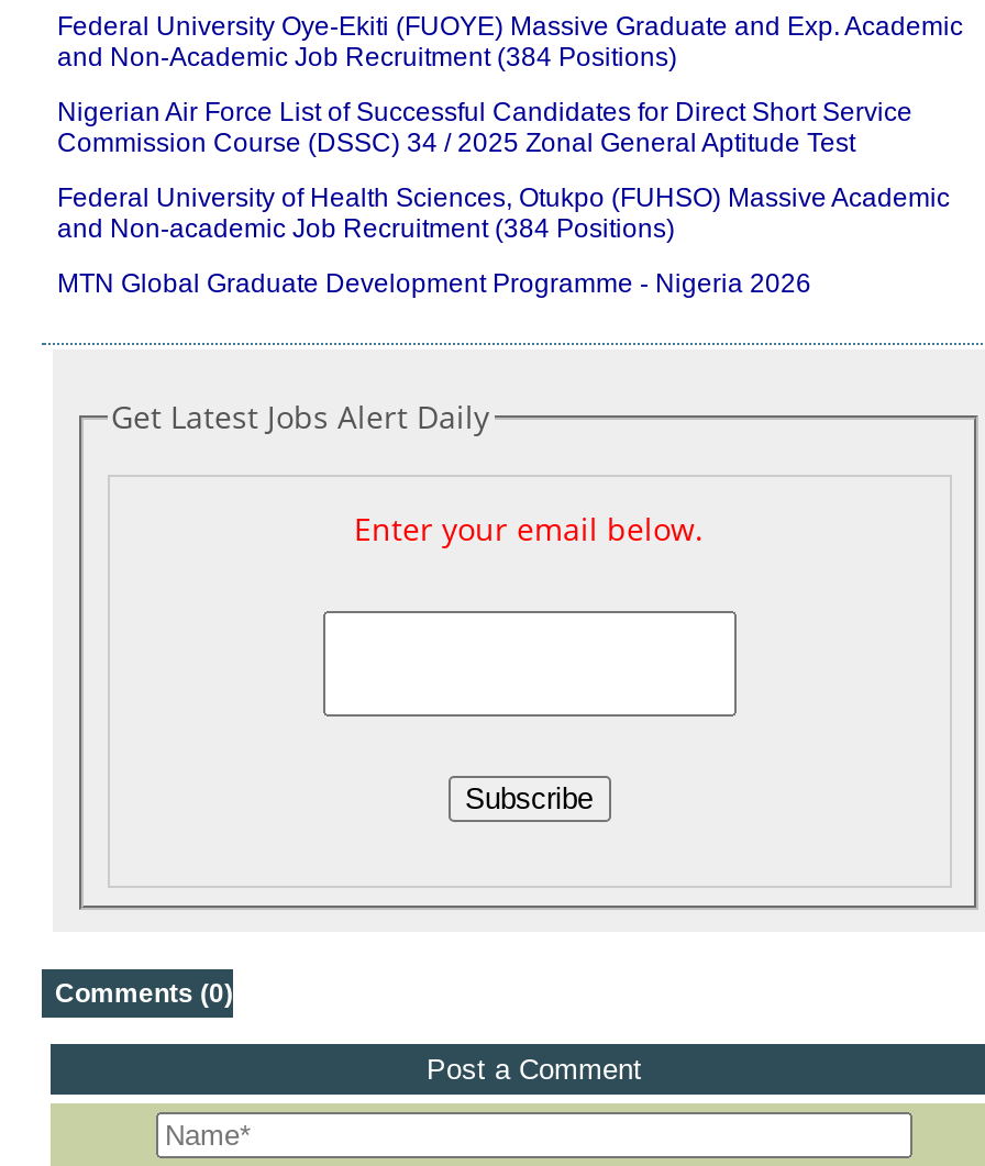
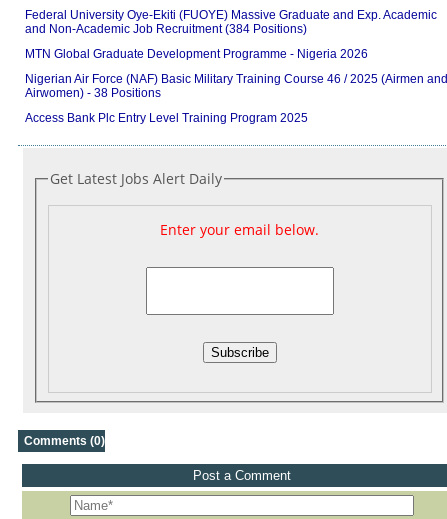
- Nigerian Air Force List of Successful Candidates for Direct Short Service
- Commission Course (DSSC) 34 / 2025 Zonal General Aptitude Test
- Federal University of Health Sciences, Otukpo (FUHSO) Massive Academic
- and Non-academic Job Recruitment (384 Positions)

moved up: MTN Global Graduate Development Programme - Nigeria 2026

+ Nigerian Air Force (NAF) Basic Military Training Course 46 / 2025 (Airmen and
+ Airwomen) - 38 Positions
+ Access Bank Plc Entry Level Training Program 2025
